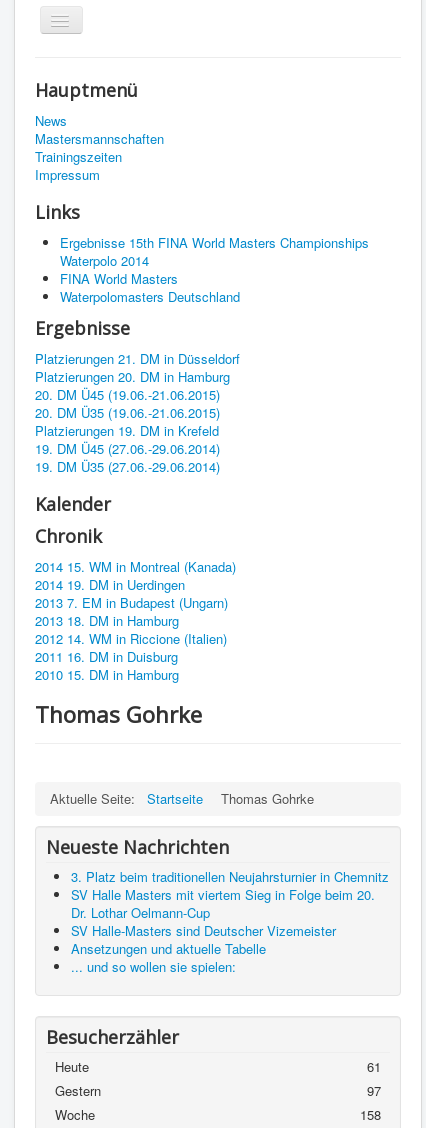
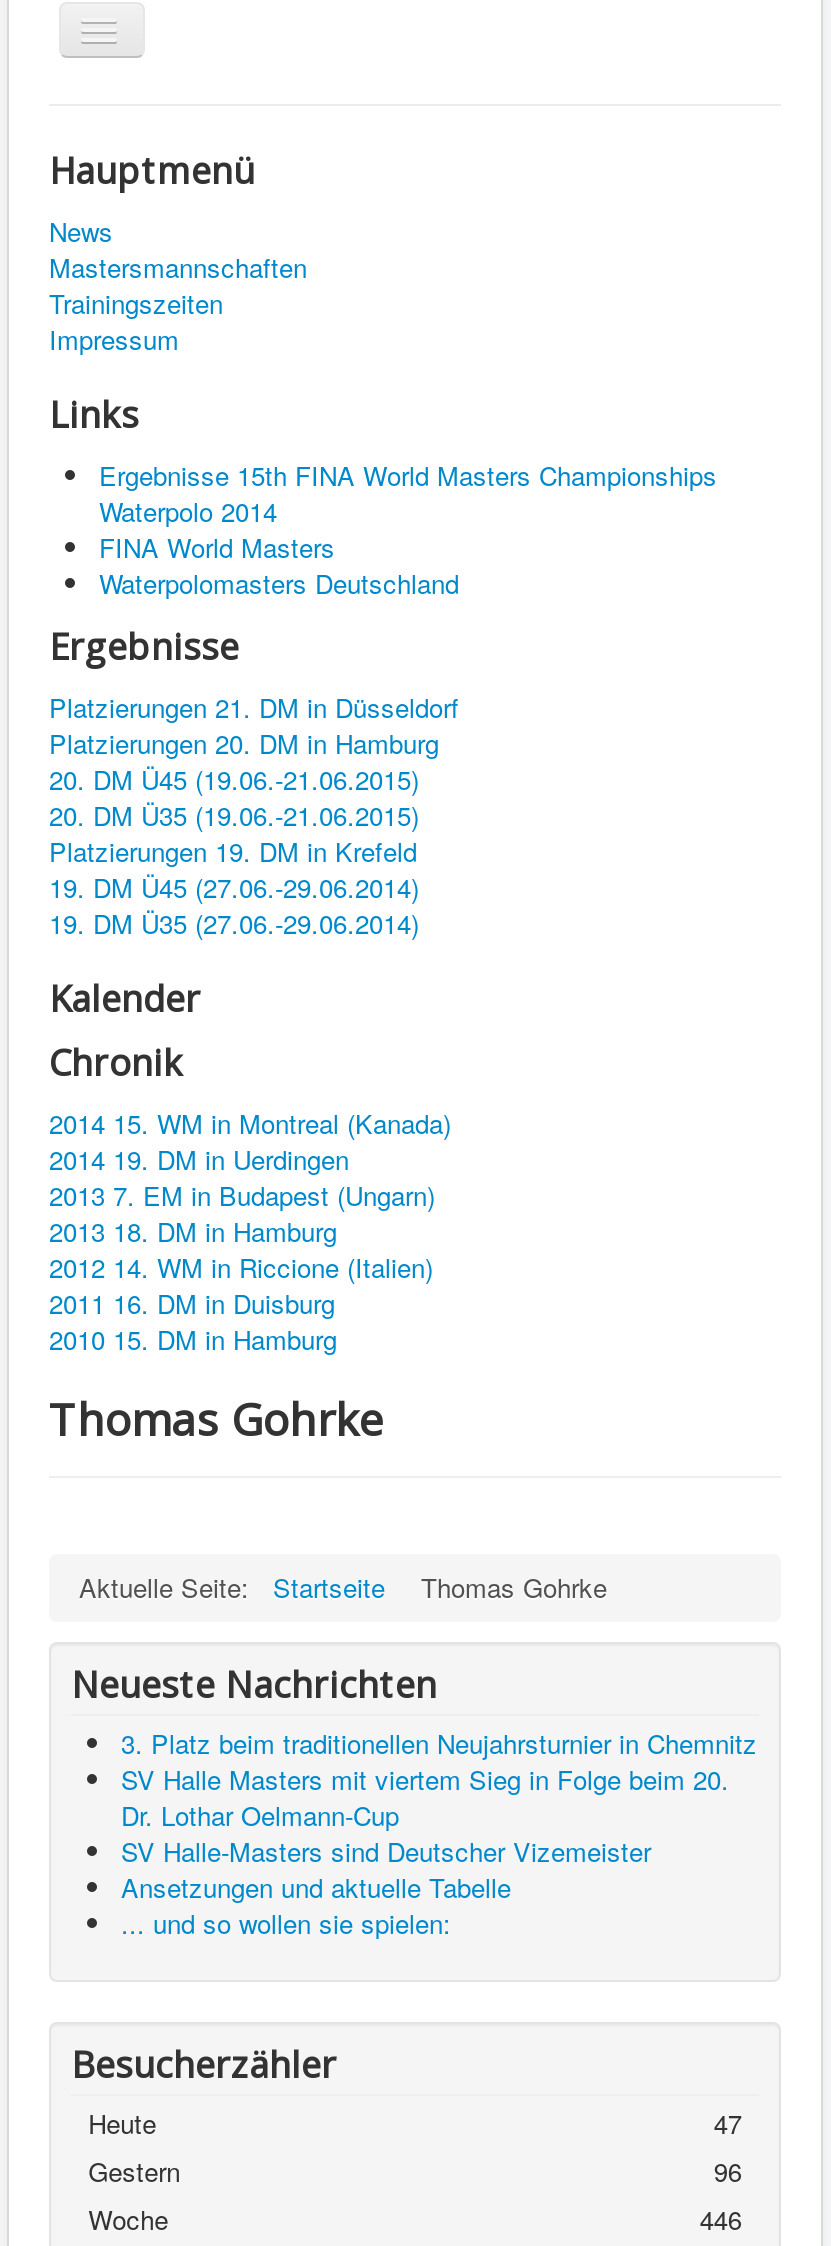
- 61
+ 47

- 97
+ 96

- 158
+ 446
